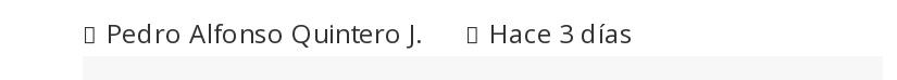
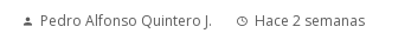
- Hace 3 días
+ Hace 2 semanas
